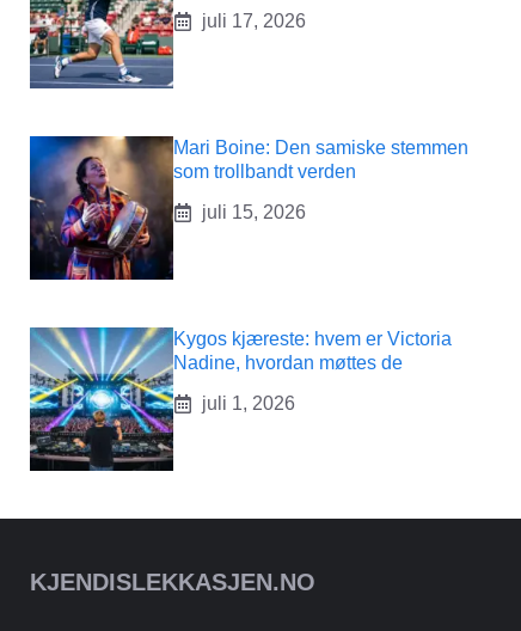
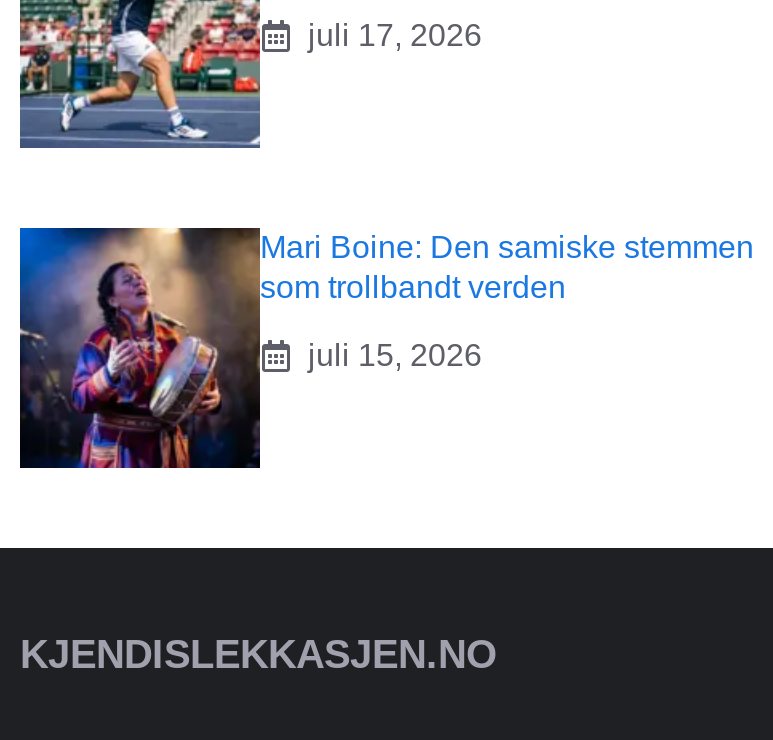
- [image]
- Kygos kjæreste: hvem er Victoria
- Nadine, hvordan møttes de
- juli 1, 2026
